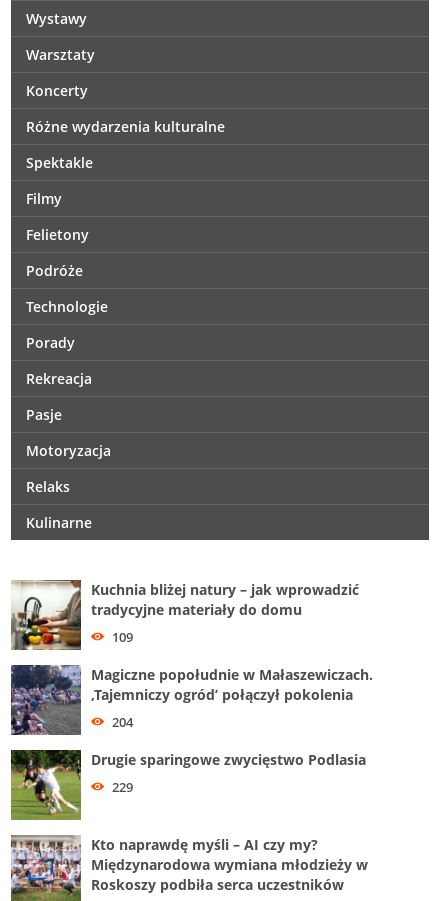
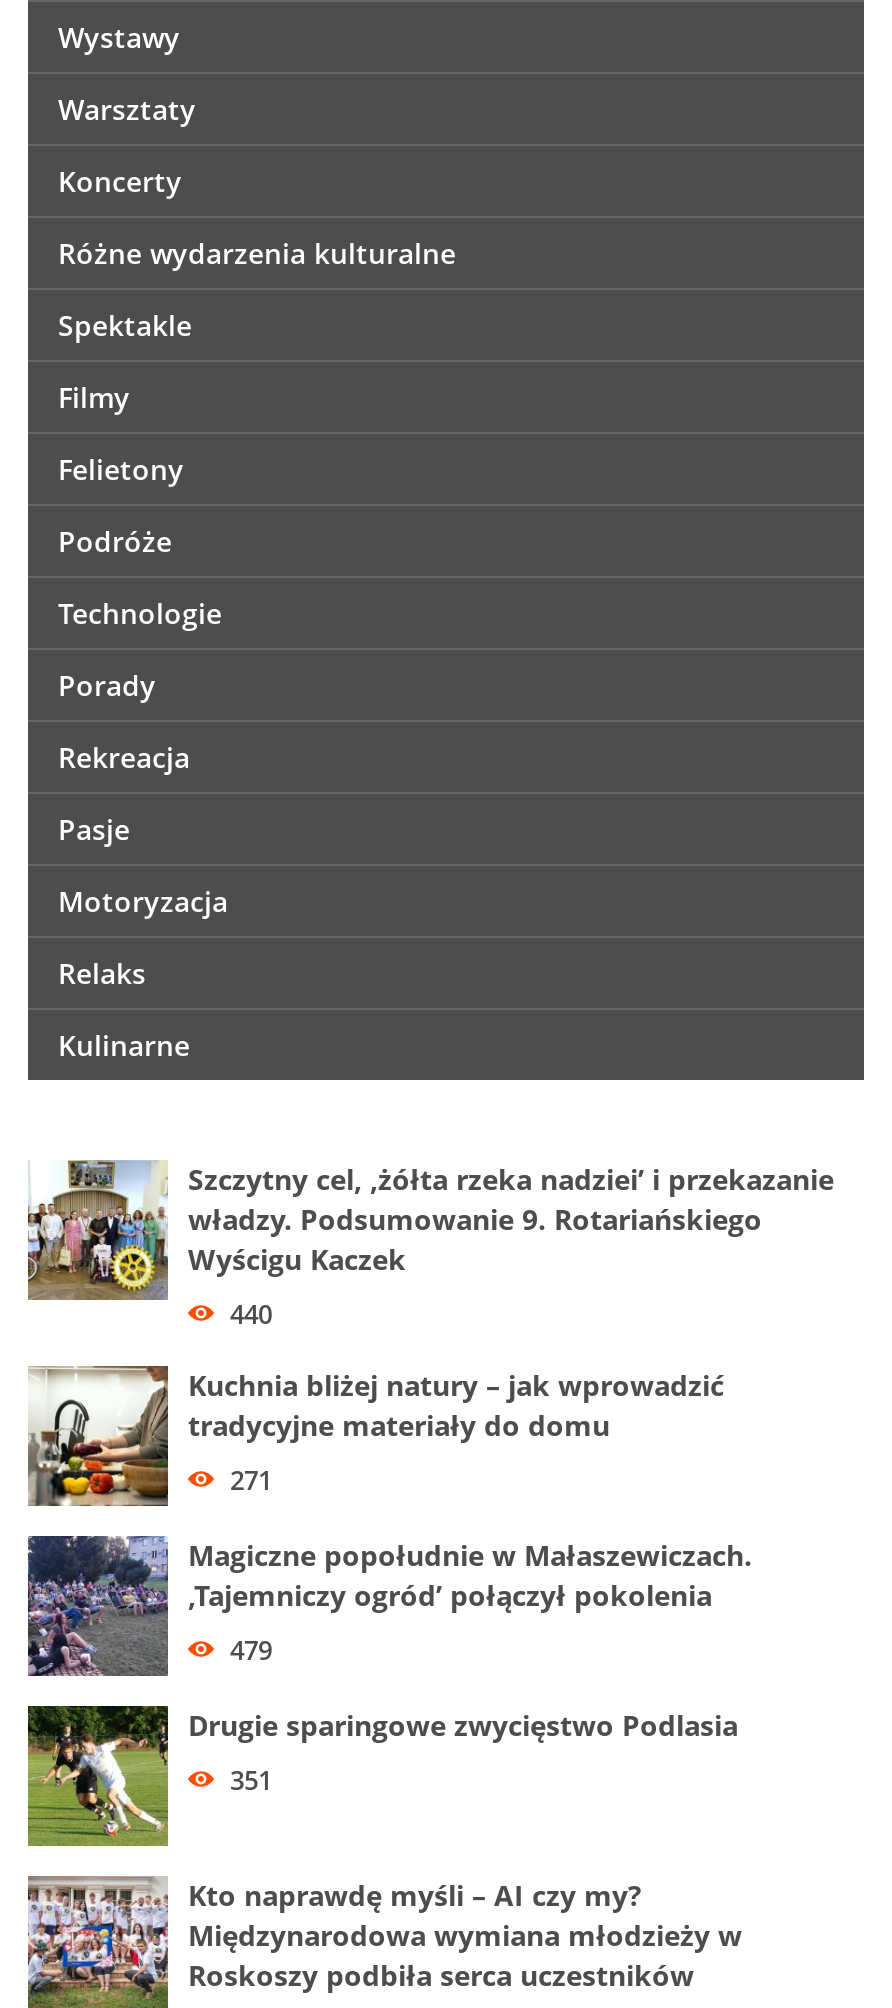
+ [image]
+ Szczytny cel, ‚żółta rzeka nadziei’ i przekazanie
+ władzy. Podsumowanie 9. Rotariańskiego
+ Wyścigu Kaczek
+ 440

- 109
+ 271

- 204
+ 479

- 229
+ 351
